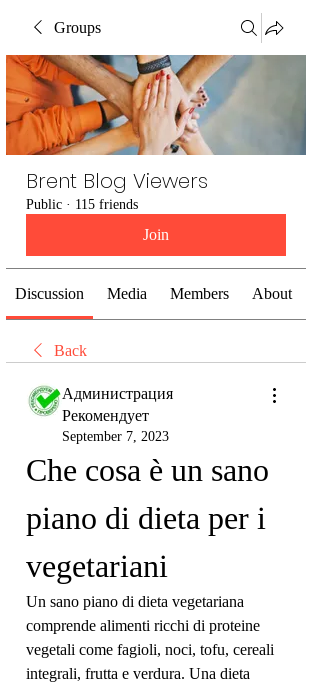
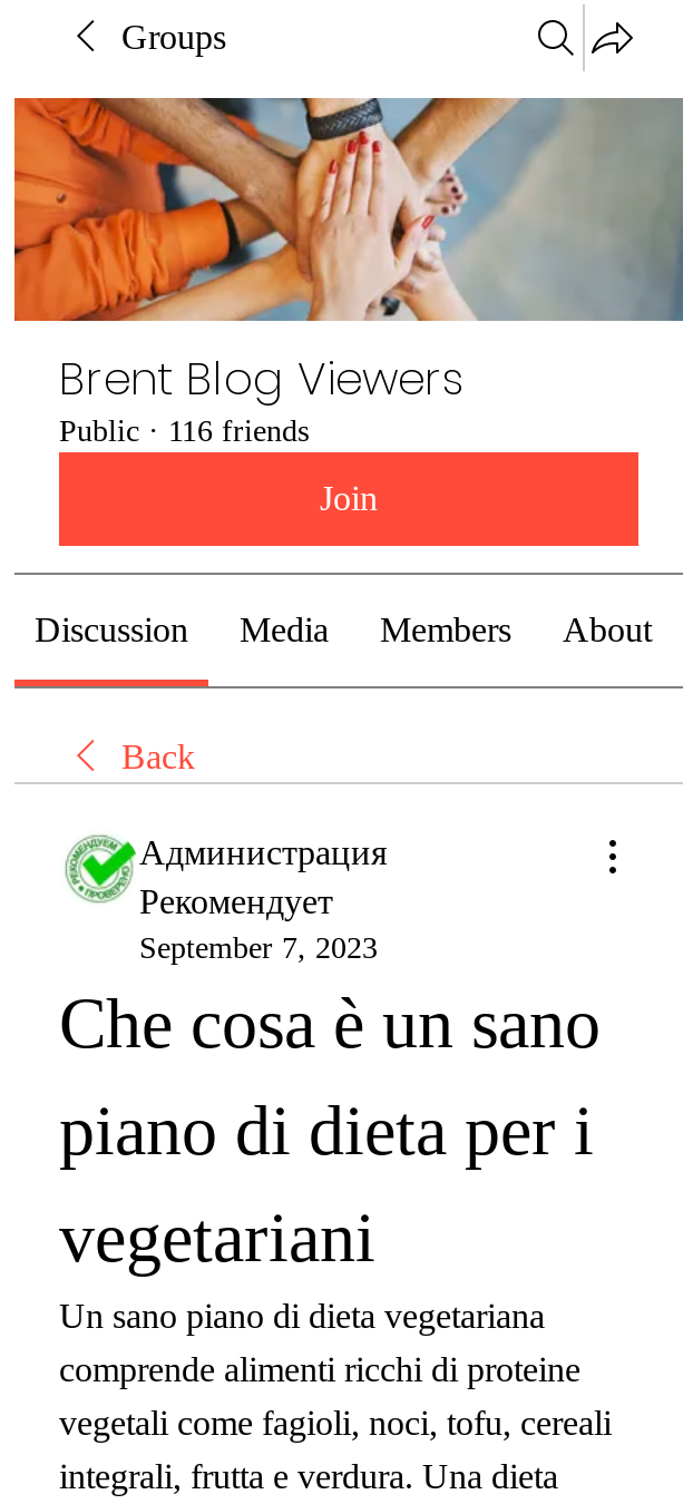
- Public · 115 friends
+ Public · 116 friends
